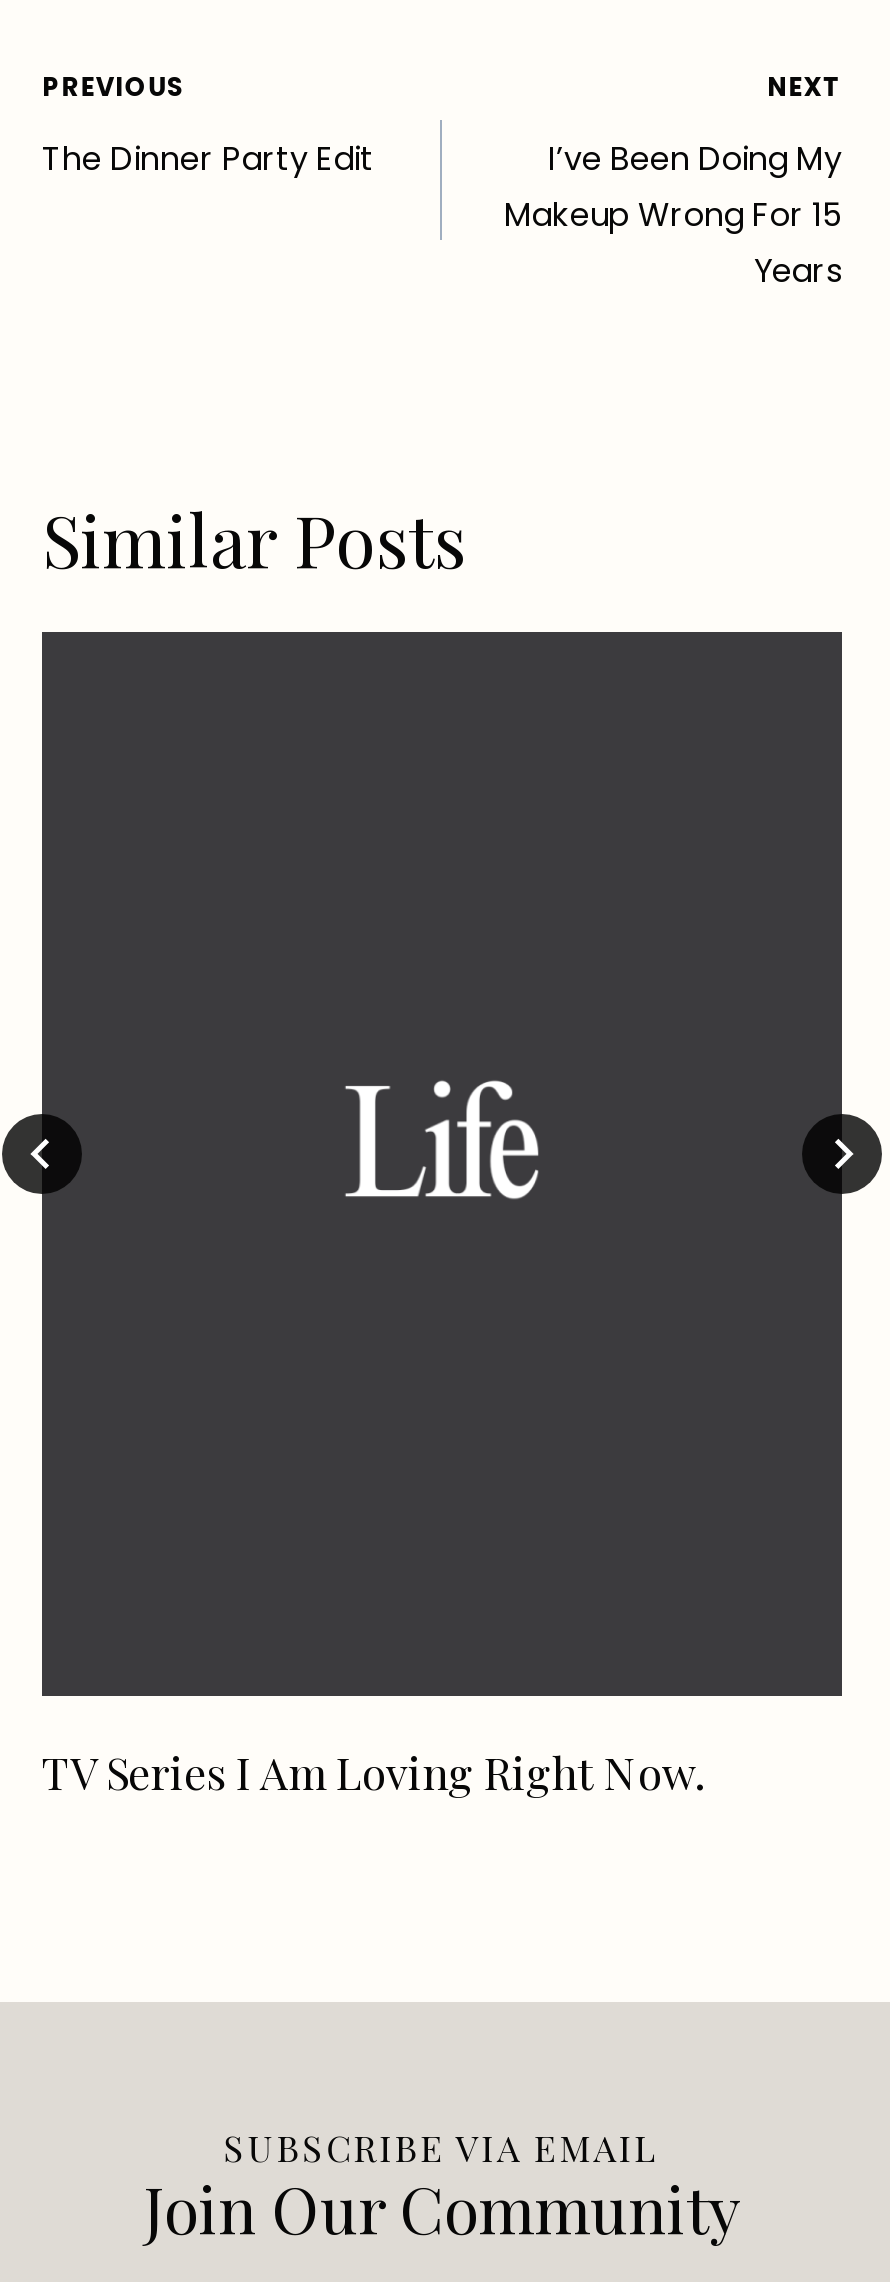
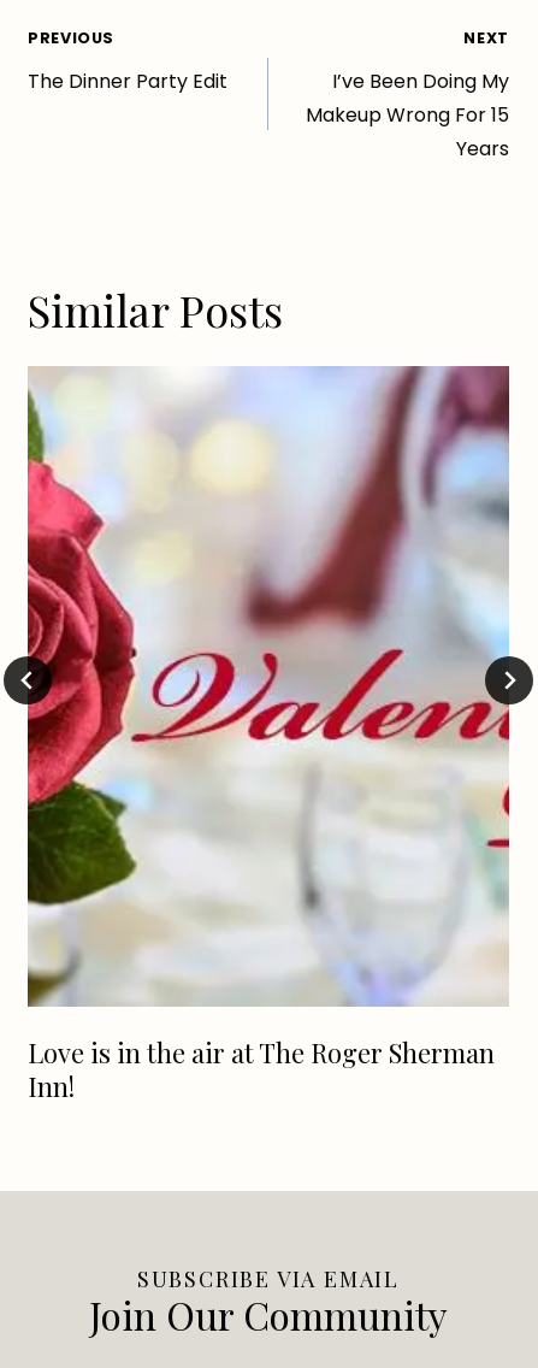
+ [image]

- TV Series I Am Loving Right Now.
+ Love is in the air at The Roger Sherman
+ Inn!
